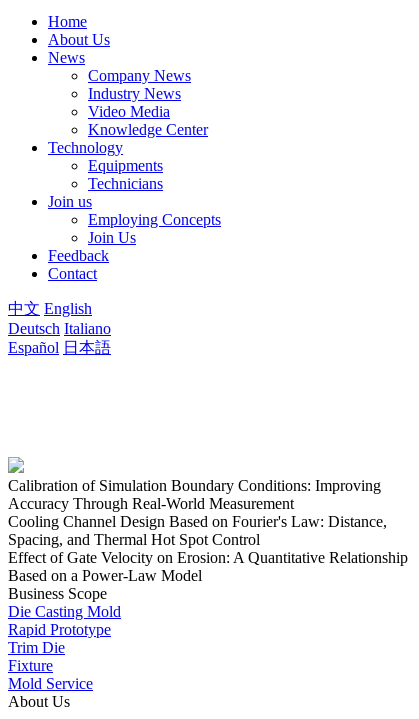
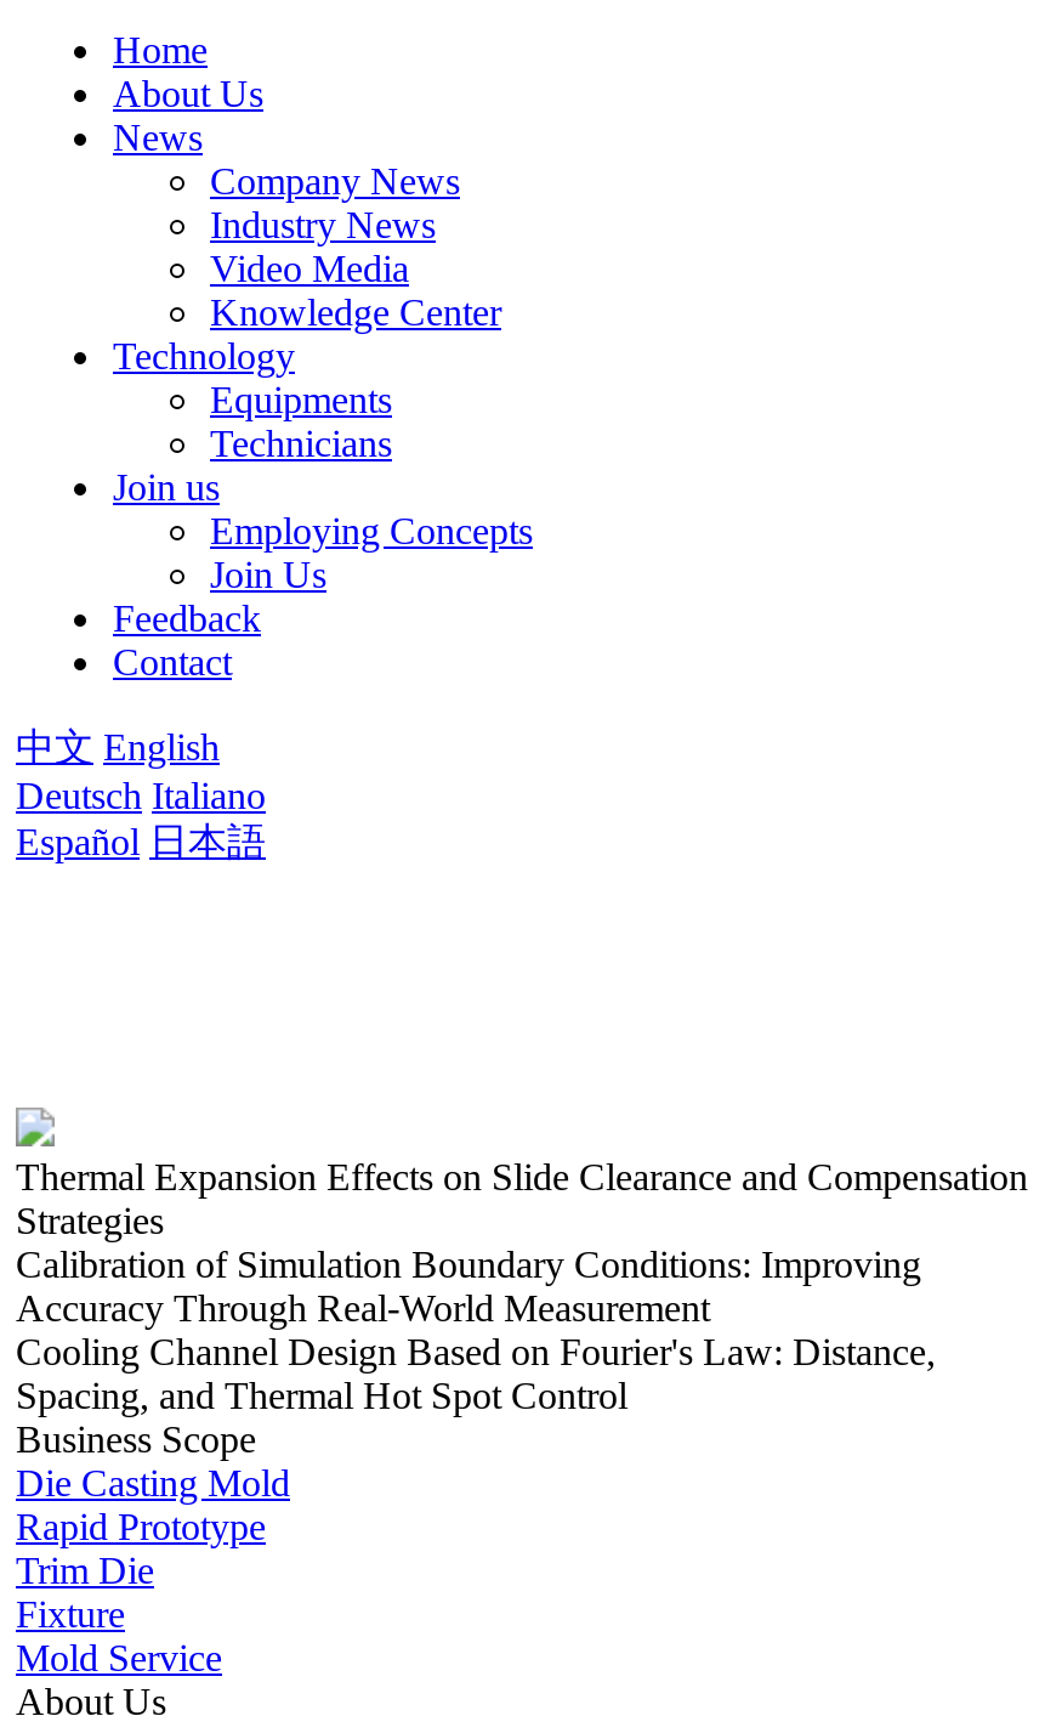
+ Thermal Expansion Effects on Slide Clearance and Compensation
+ Strategies

moved down: Calibration of Simulation Boundary Conditions: Improving | Accuracy Through Real-World Measurement | Cooling Channel Design Based on Fourier's Law: Distance, | Spacing, and Thermal Hot Spot Control

- Effect of Gate Velocity on Erosion: A Quantitative Relationship
- Based on a Power-Law Model
